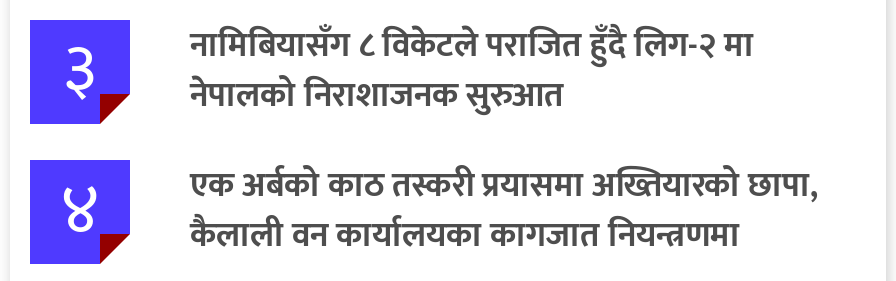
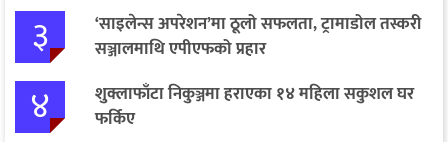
- नामिबियासँग ८ विकेटले पराजित हुँदै लिग-२ मा
- नेपालको निराशाजनक सुरुआत
+ ‘साइलेन्स अपरेशन’मा ठूलो सफलता, ट्रामाडोल तस्करी
+ सञ्जालमाथि एपीएफको प्रहार

- एक अर्बको काठ तस्करी प्रयासमा अख्तियारको छापा,
- कैलाली वन कार्यालयका कागजात नियन्त्रणमा
+ शुक्लाफाँटा निकुञ्जमा हराएका १४ महिला सकुशल घर
+ फर्किए
